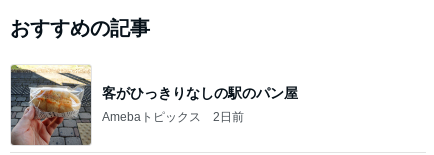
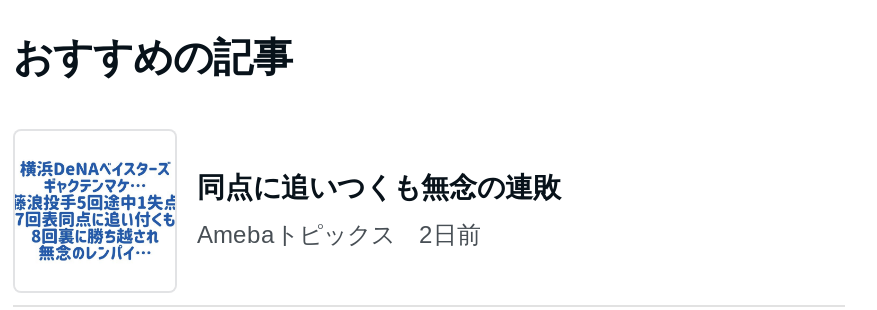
- [image]
- 客がひっきりなしの駅のパン屋
+ [image]
+ 同点に追いつくも無念の連敗
